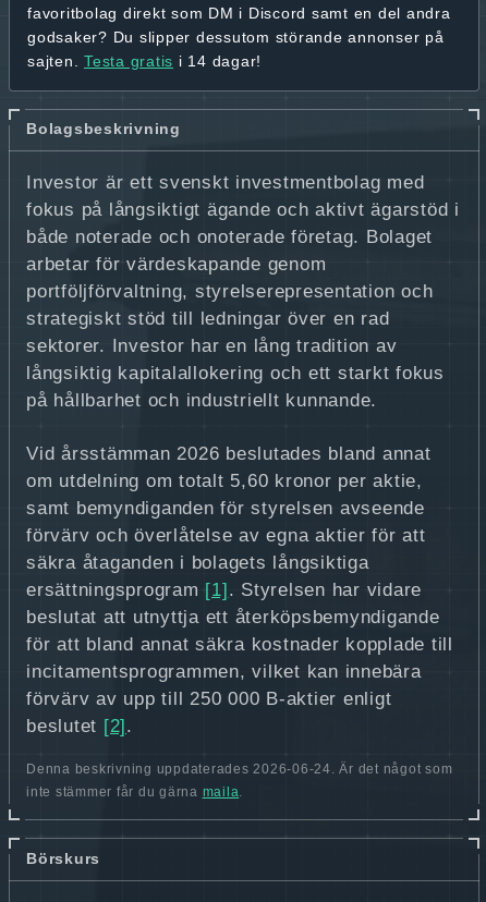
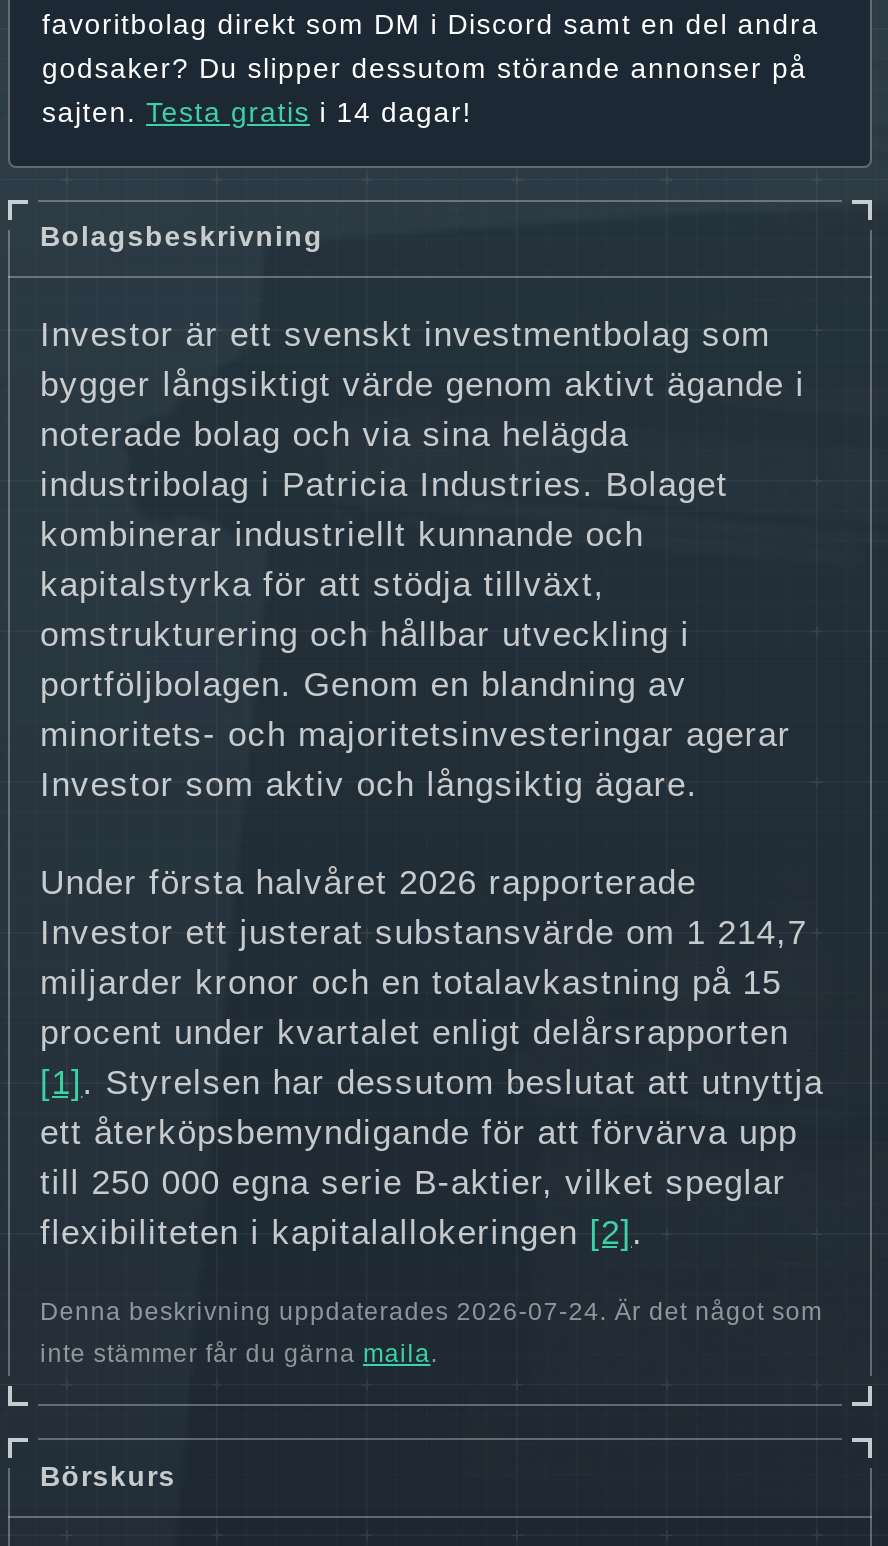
- Investor är ett svenskt investmentbolag med
- fokus på långsiktigt ägande och aktivt ägarstöd i
- både noterade och onoterade företag. Bolaget
- arbetar för värdeskapande genom
- portföljförvaltning, styrelserepresentation och
- strategiskt stöd till ledningar över en rad
- sektorer. Investor har en lång tradition av
- långsiktig kapitalallokering och ett starkt fokus
- på hållbarhet och industriellt kunnande.
+ Investor är ett svenskt investmentbolag som
+ bygger långsiktigt värde genom aktivt ägande i
+ noterade bolag och via sina helägda
+ industribolag i Patricia Industries. Bolaget
+ kombinerar industriellt kunnande och
+ kapitalstyrka för att stödja tillväxt,
+ omstrukturering och hållbar utveckling i
+ portföljbolagen. Genom en blandning av
+ minoritets- och majoritetsinvesteringar agerar
+ Investor som aktiv och långsiktig ägare.

- Vid årsstämman 2026 beslutades bland annat
- om utdelning om totalt 5,60 kronor per aktie,
- samt bemyndiganden för styrelsen avseende
- förvärv och överlåtelse av egna aktier för att
- säkra åtaganden i bolagets långsiktiga
- ersättningsprogram [1]. Styrelsen har vidare
- beslutat att utnyttja ett återköpsbemyndigande
- för att bland annat säkra kostnader kopplade till
- incitamentsprogrammen, vilket kan innebära
- förvärv av upp till 250 000 B-aktier enligt
- beslutet [2].
+ Under första halvåret 2026 rapporterade
+ Investor ett justerat substansvärde om 1 214,7
+ miljarder kronor och en totalavkastning på 15
+ procent under kvartalet enligt delårsrapporten
+ [1]. Styrelsen har dessutom beslutat att utnyttja
+ ett återköpsbemyndigande för att förvärva upp
+ till 250 000 egna serie B‑aktier, vilket speglar
+ flexibiliteten i kapitalallokeringen [2].

- Denna beskrivning uppdaterades 2026-06-24. Är det något som
+ Denna beskrivning uppdaterades 2026-07-24. Är det något som
